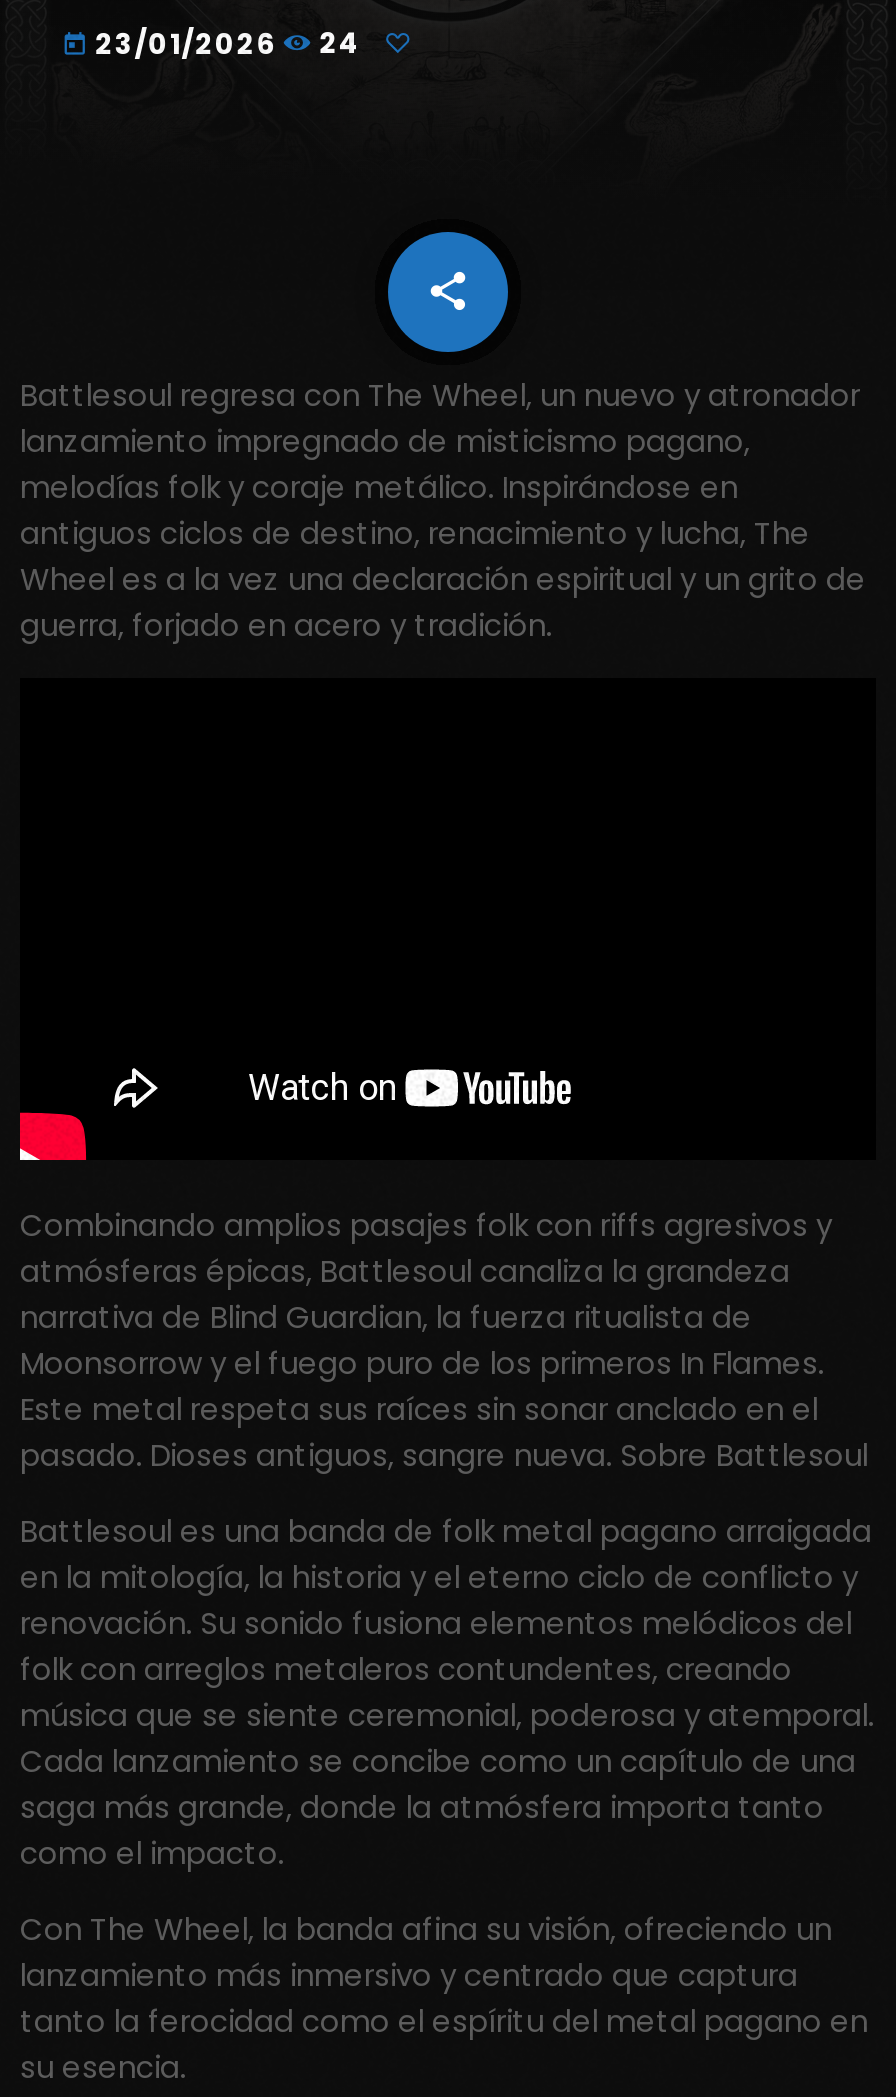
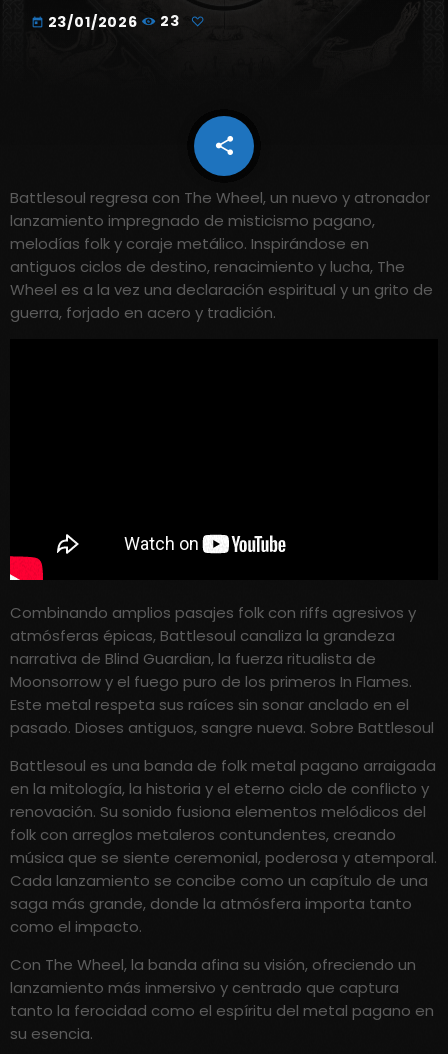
- 24
+ 23
